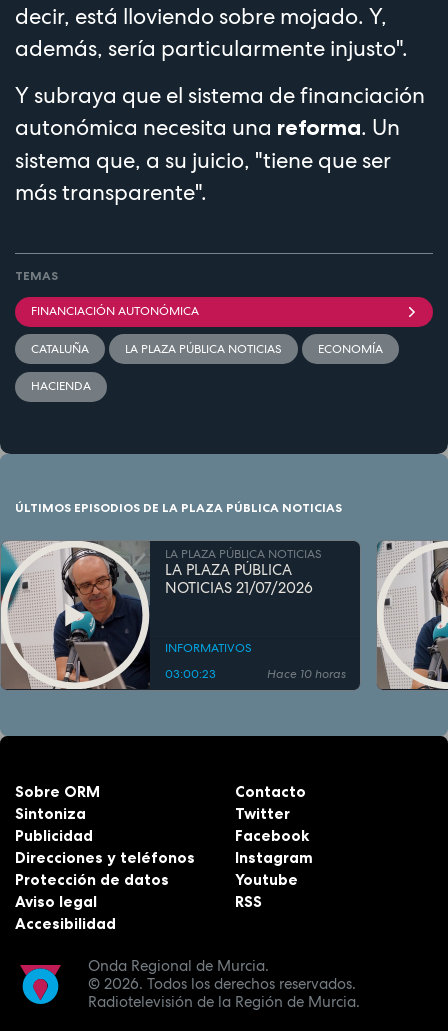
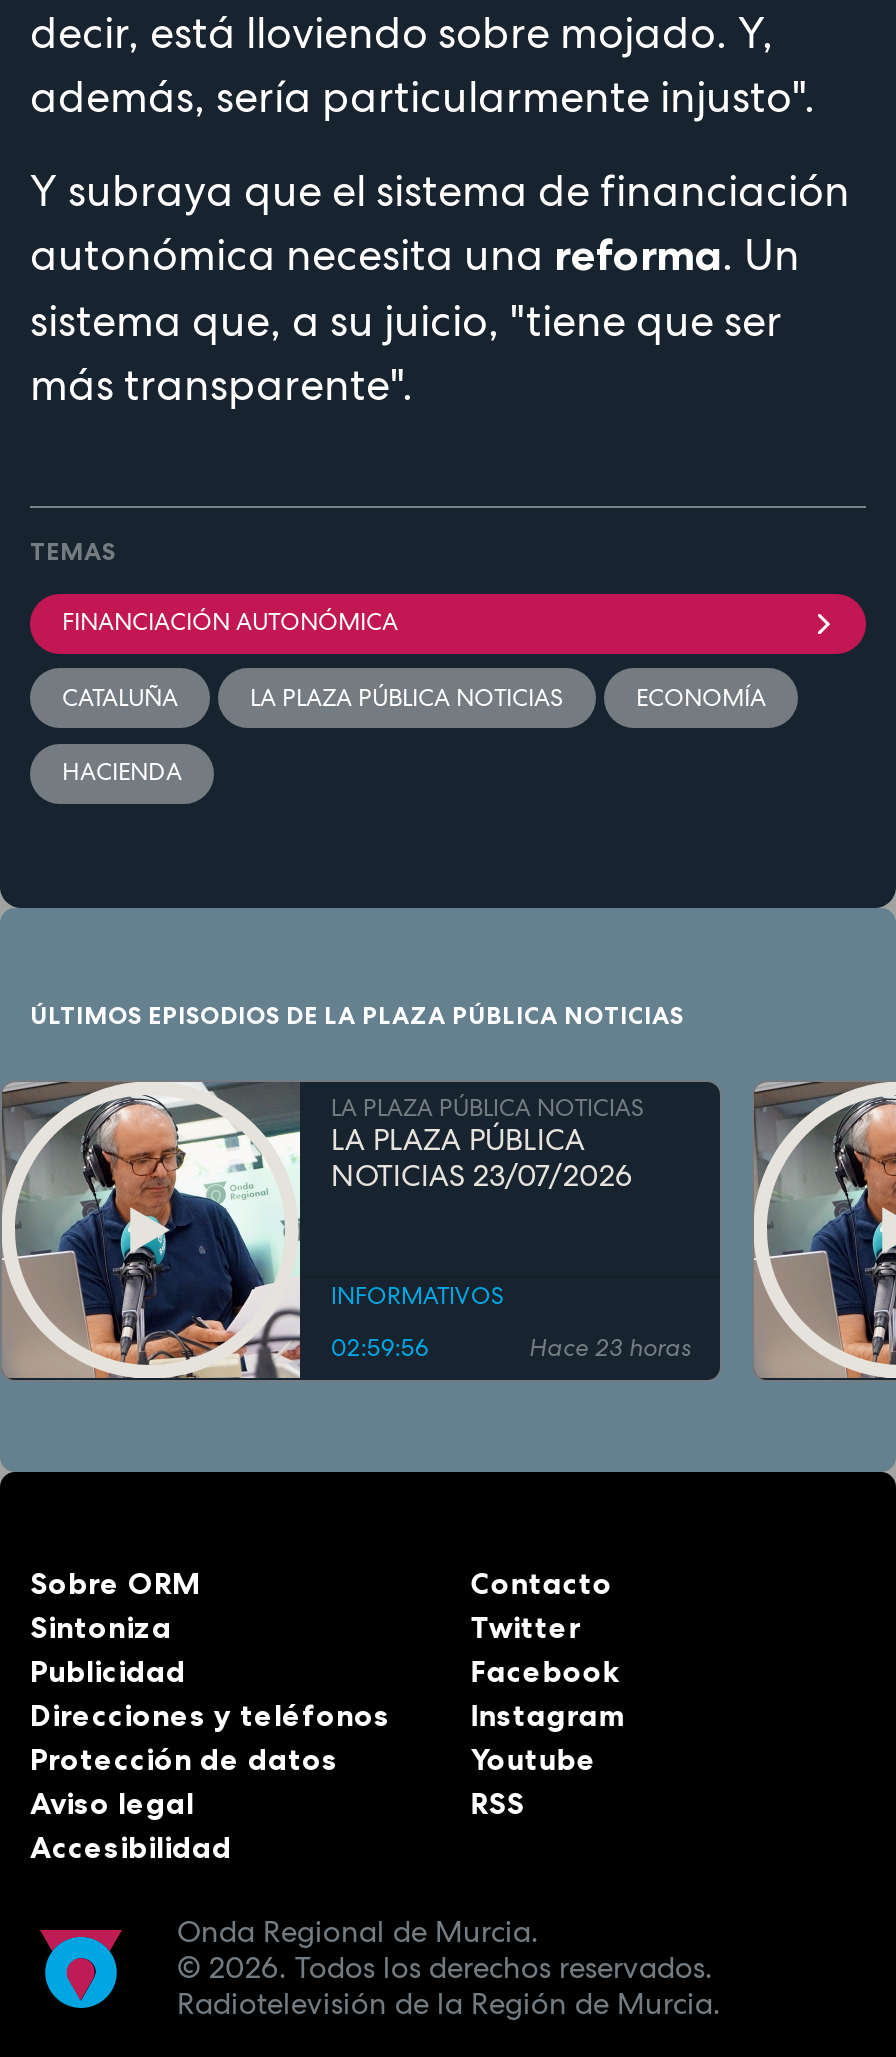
- [image]
- NOTICIAS 21/07/2026
+ [image]
+ NOTICIAS 23/07/2026

- [image]
- Hace 10 horas
+ [image]
+ Hace 23 horas

- 03:00:23
+ 02:59:56
